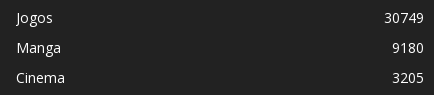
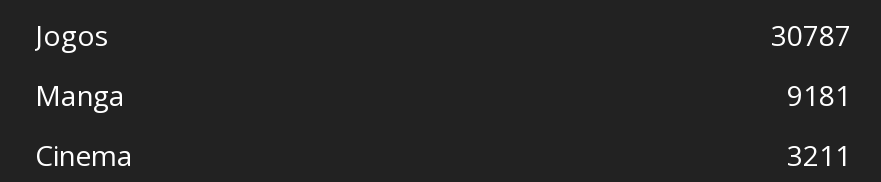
- 30749
+ 30787

- 9180
+ 9181

- 3205
+ 3211
